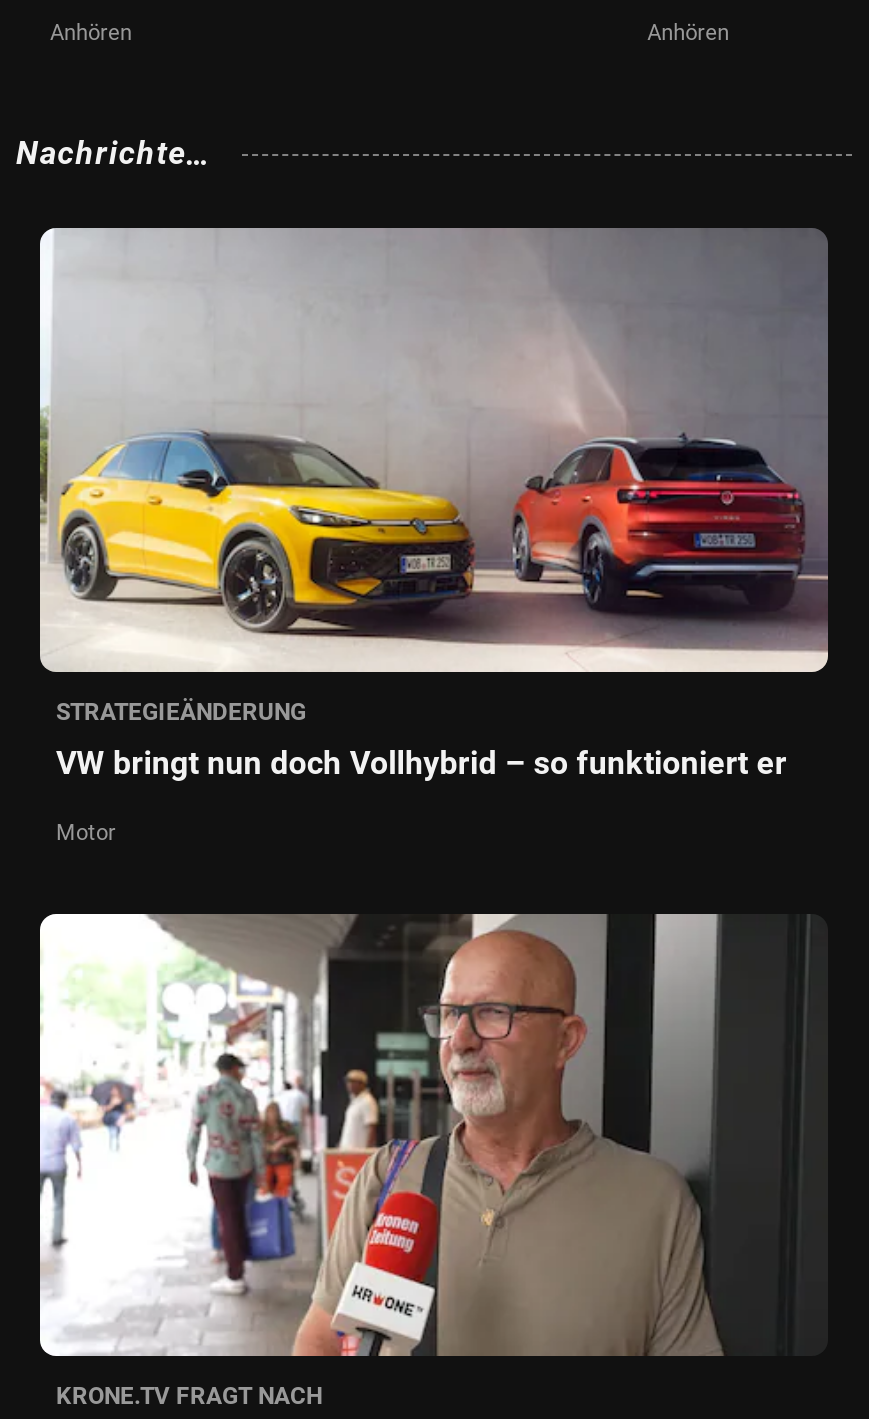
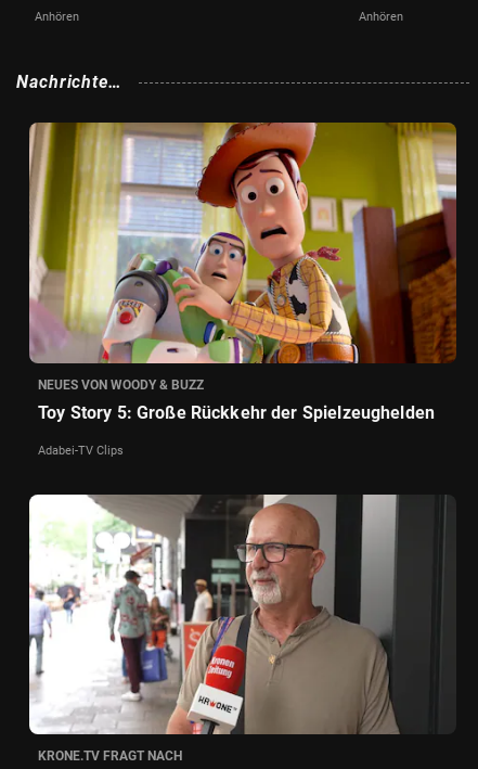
- [image]
- STRATEGIEÄNDERUNG
+ [image]
+ NEUES VON WOODY & BUZZ

- VW bringt nun doch Vollhybrid – so funktioniert er
+ Toy Story 5: Große Rückkehr der Spielzeughelden

- Motor
+ Adabei-TV Clips
